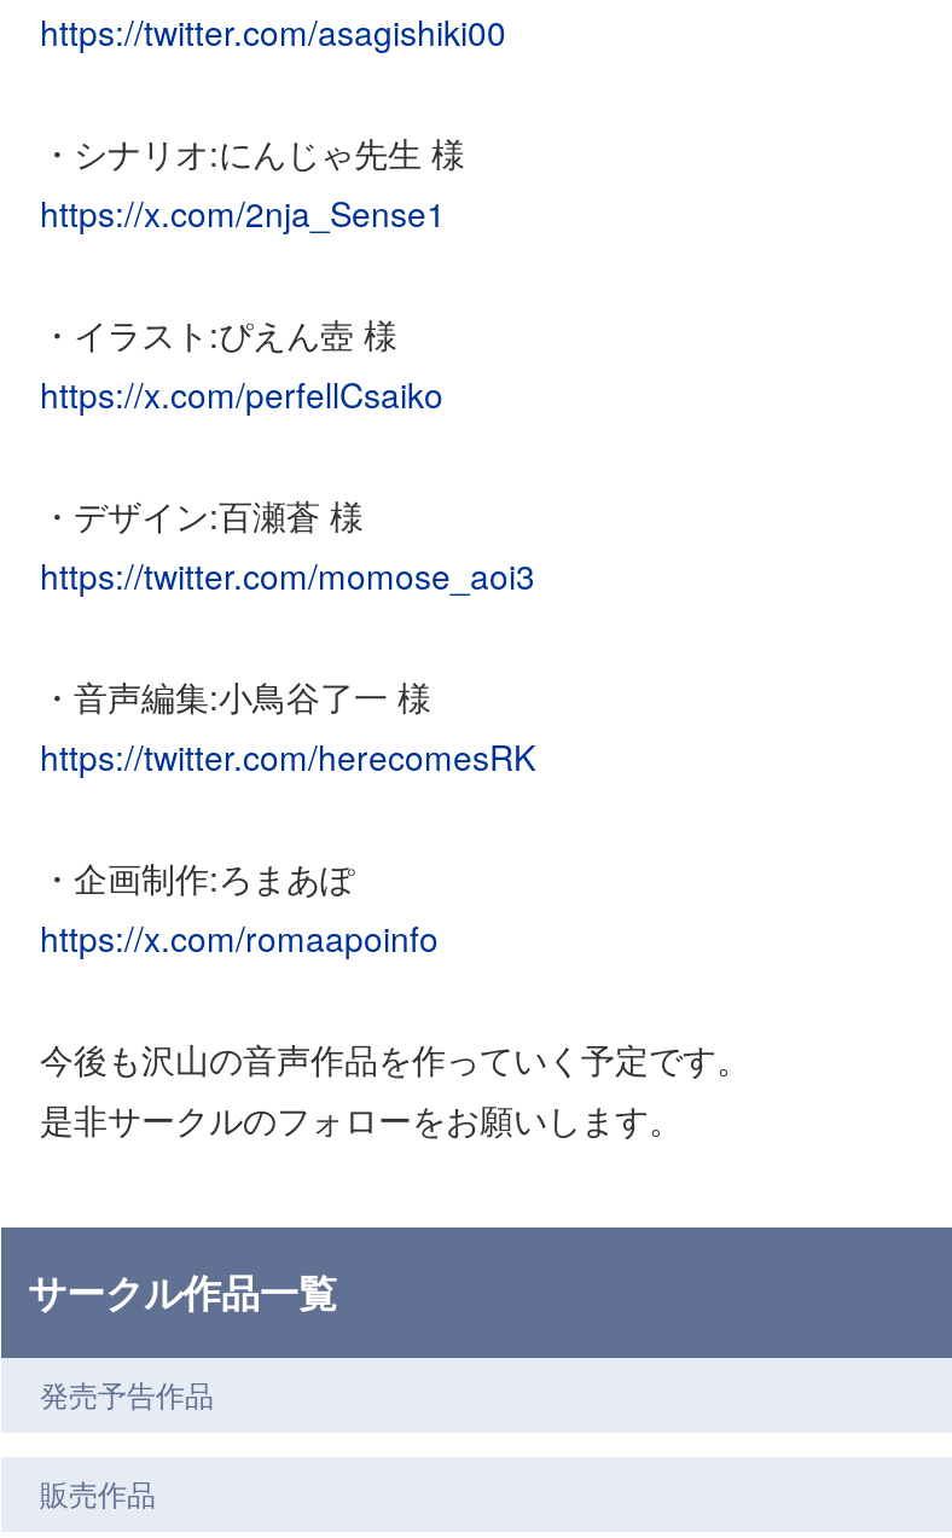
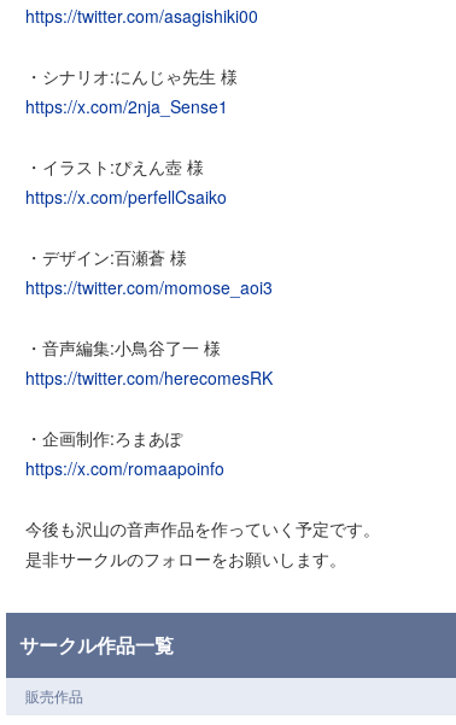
- 発売予告作品
